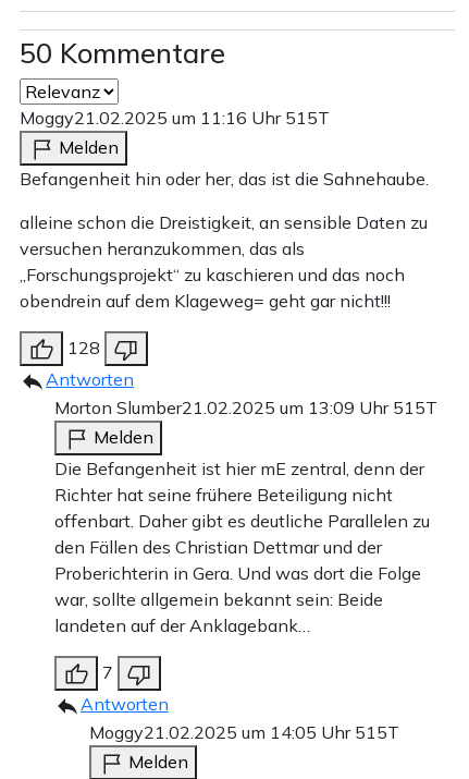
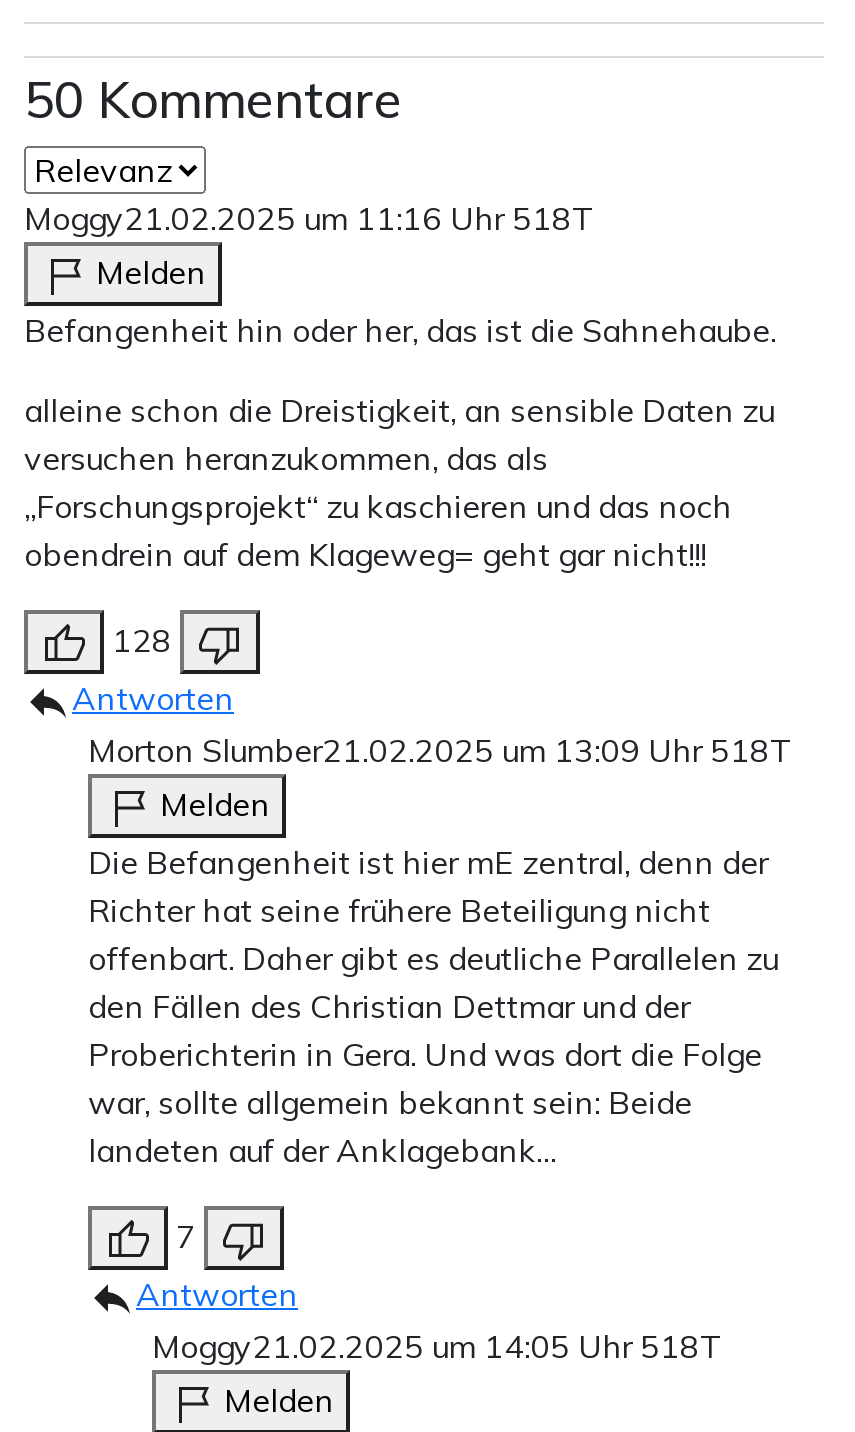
- Moggy21.02.2025 um 11:16 Uhr 515T
+ Moggy21.02.2025 um 11:16 Uhr 518T

- Morton Slumber21.02.2025 um 13:09 Uhr 515T
+ Morton Slumber21.02.2025 um 13:09 Uhr 518T

- Moggy21.02.2025 um 14:05 Uhr 515T
+ Moggy21.02.2025 um 14:05 Uhr 518T
